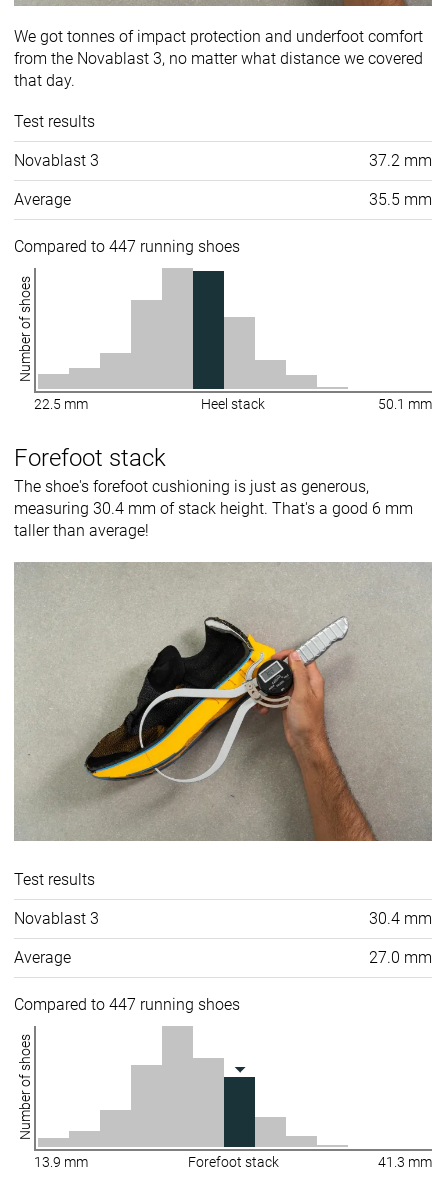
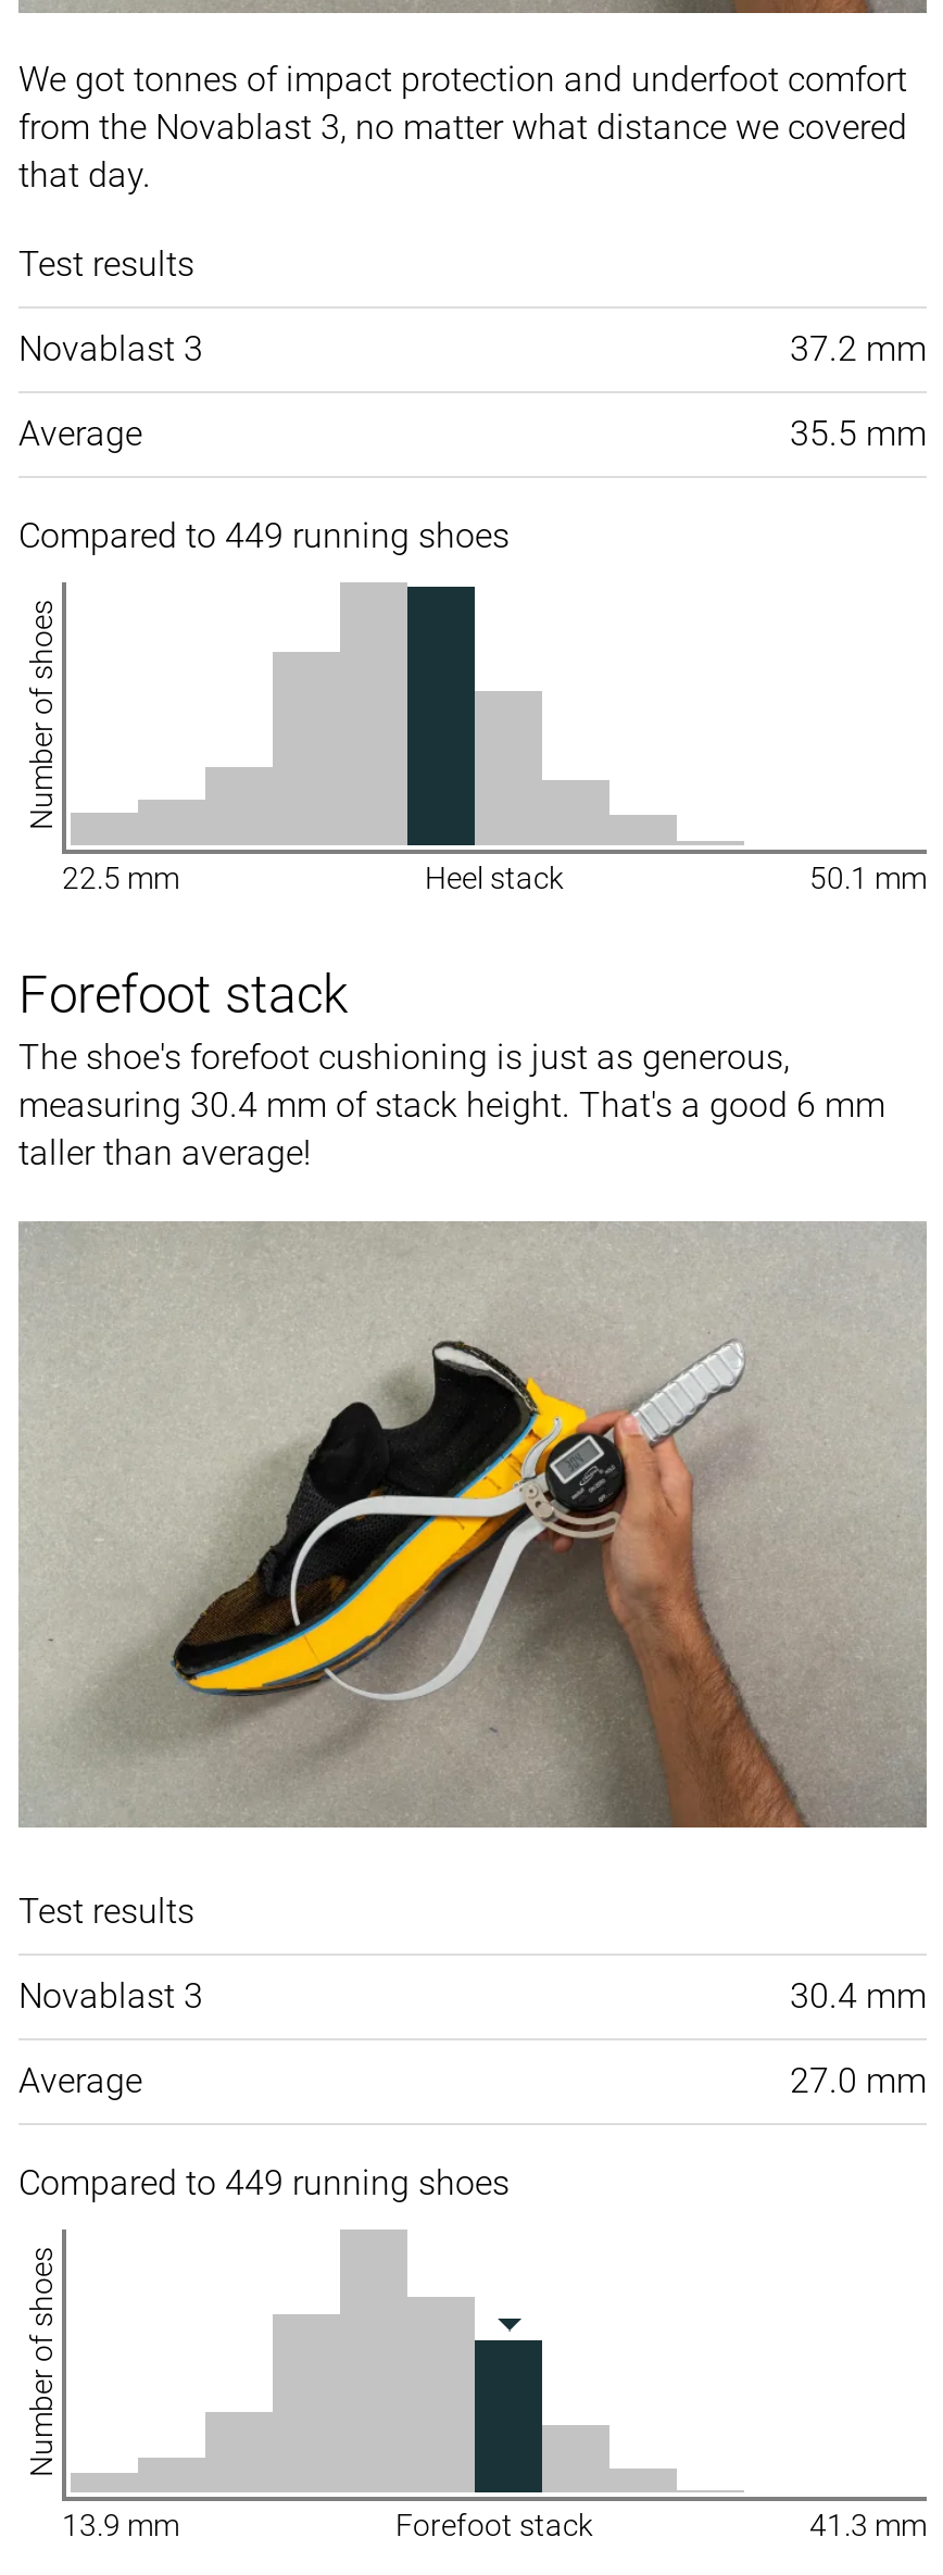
- Compared to 447 running shoes
+ Compared to 449 running shoes

- Compared to 447 running shoes
+ Compared to 449 running shoes
